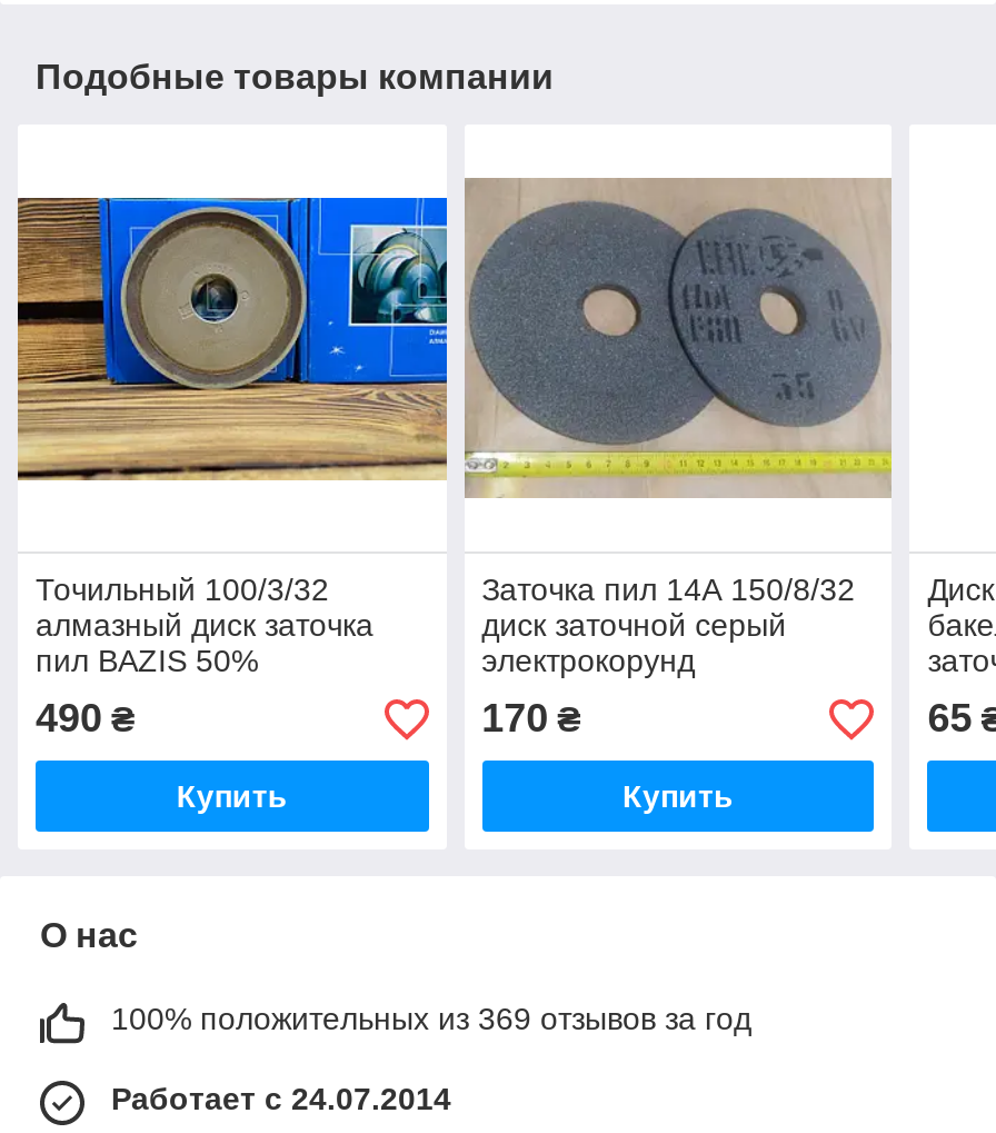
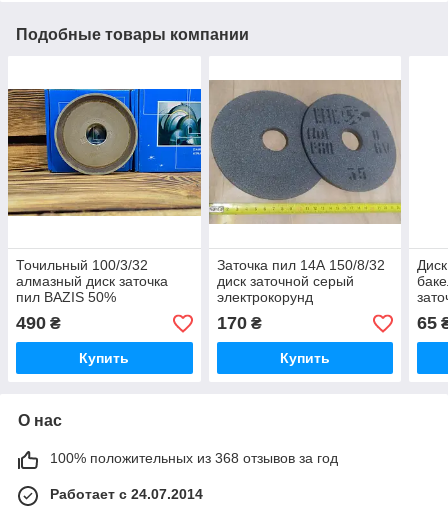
- 100% положительных из 369 отзывов за год
+ 100% положительных из 368 отзывов за год
